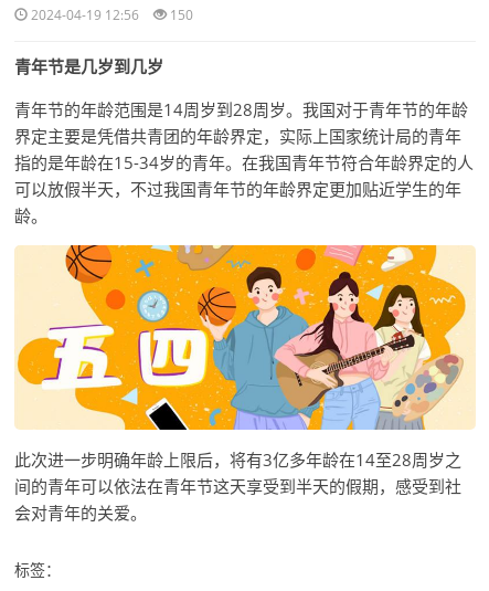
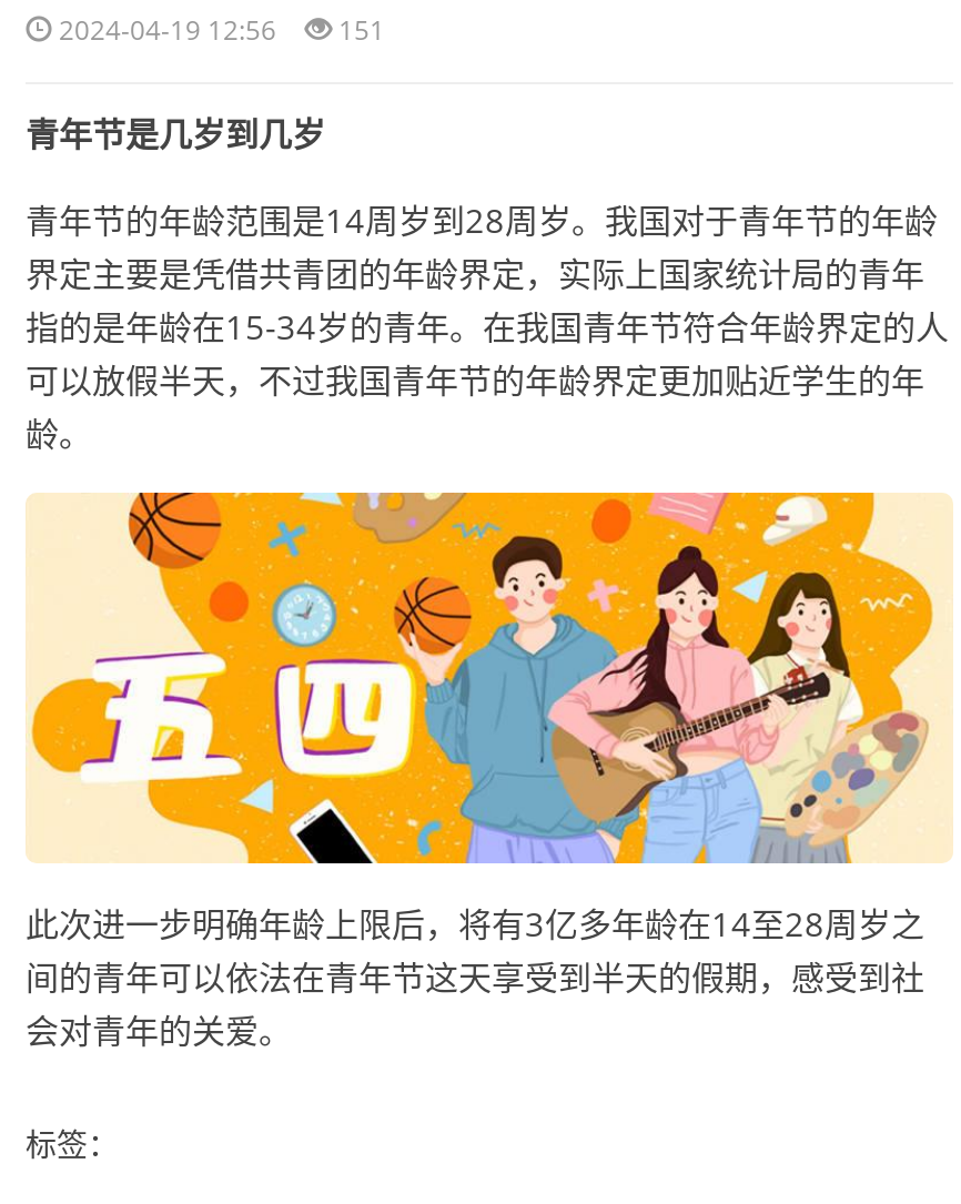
- 2024-04-19 12:56 150
+ 2024-04-19 12:56 151
